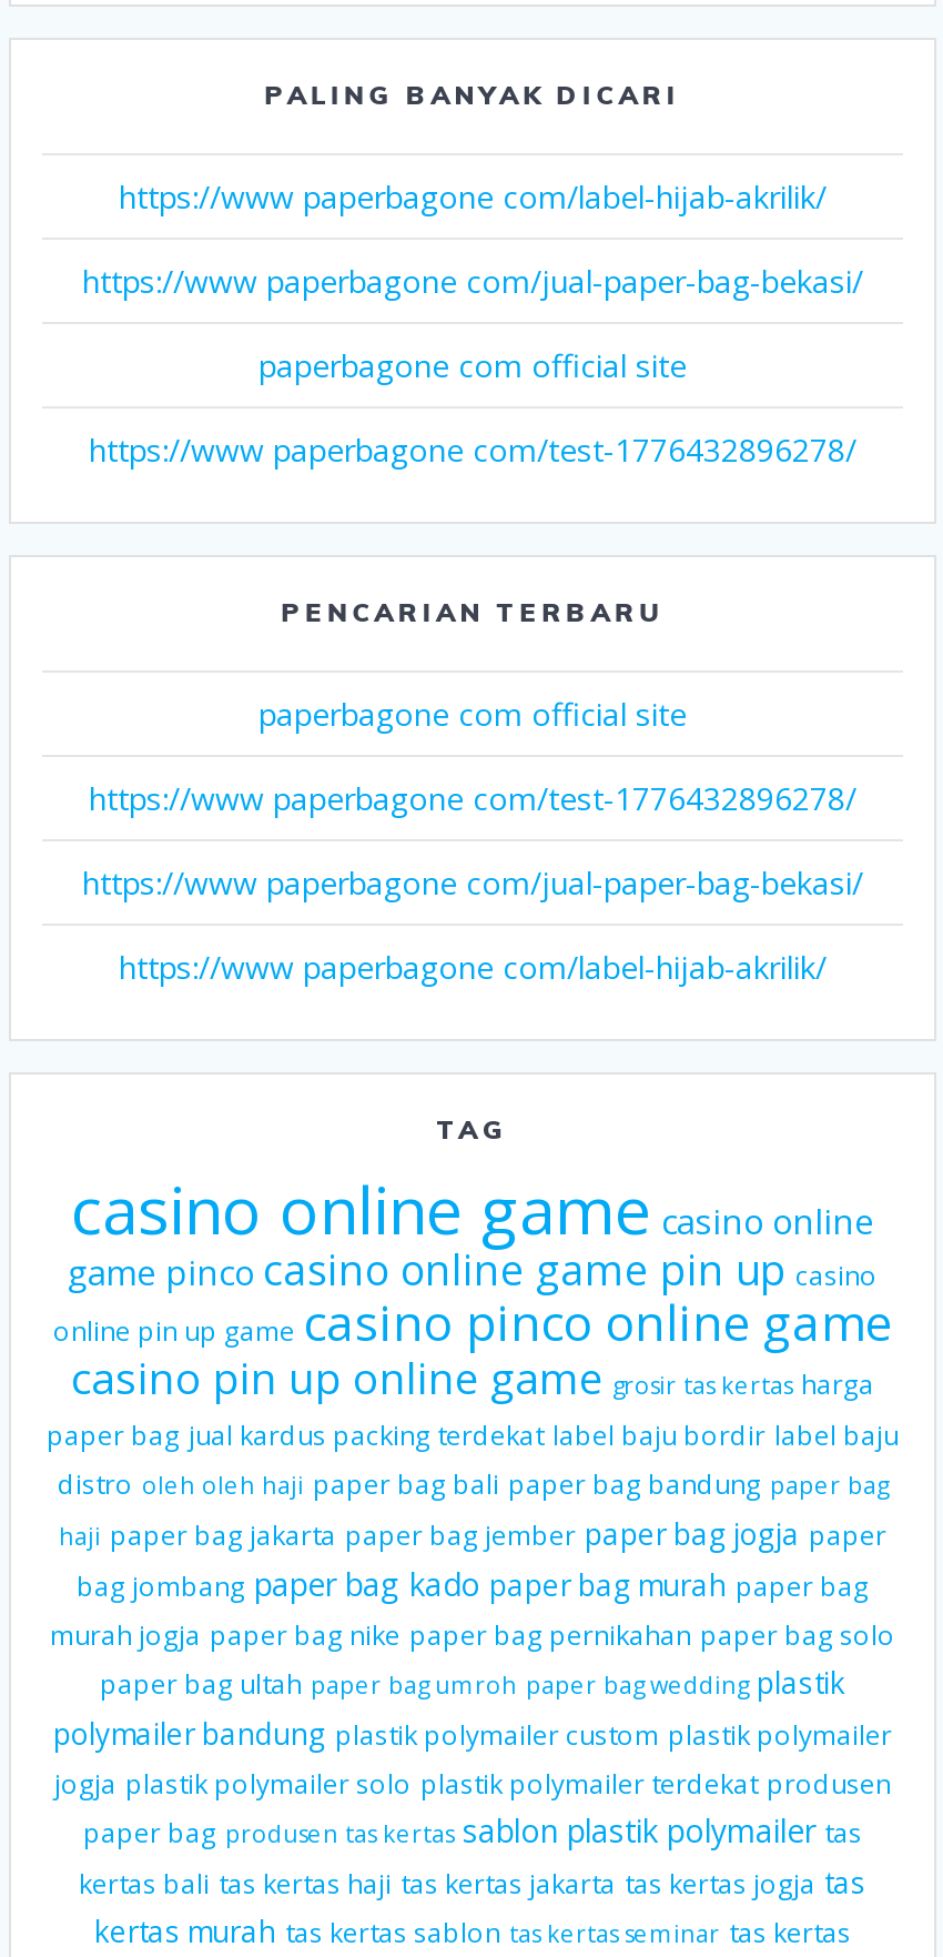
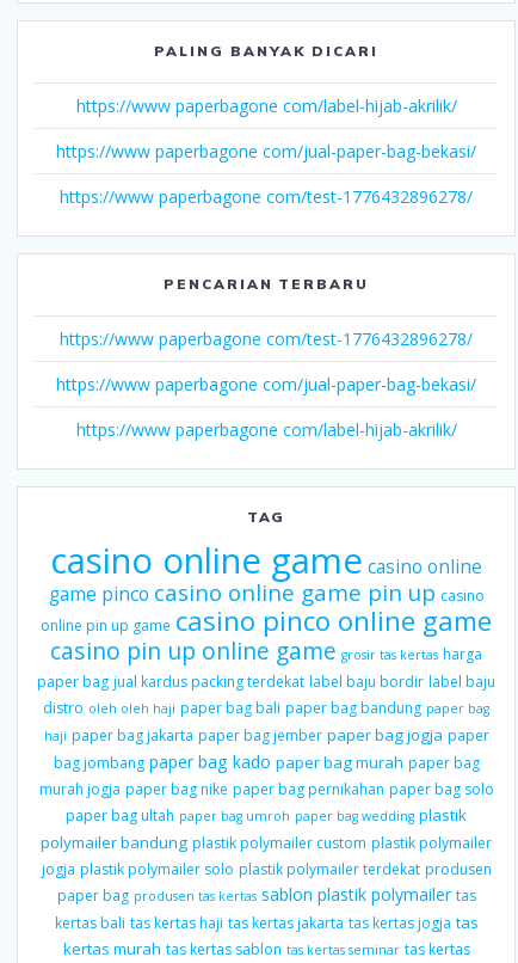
- paperbagone com official site

- paperbagone com official site
